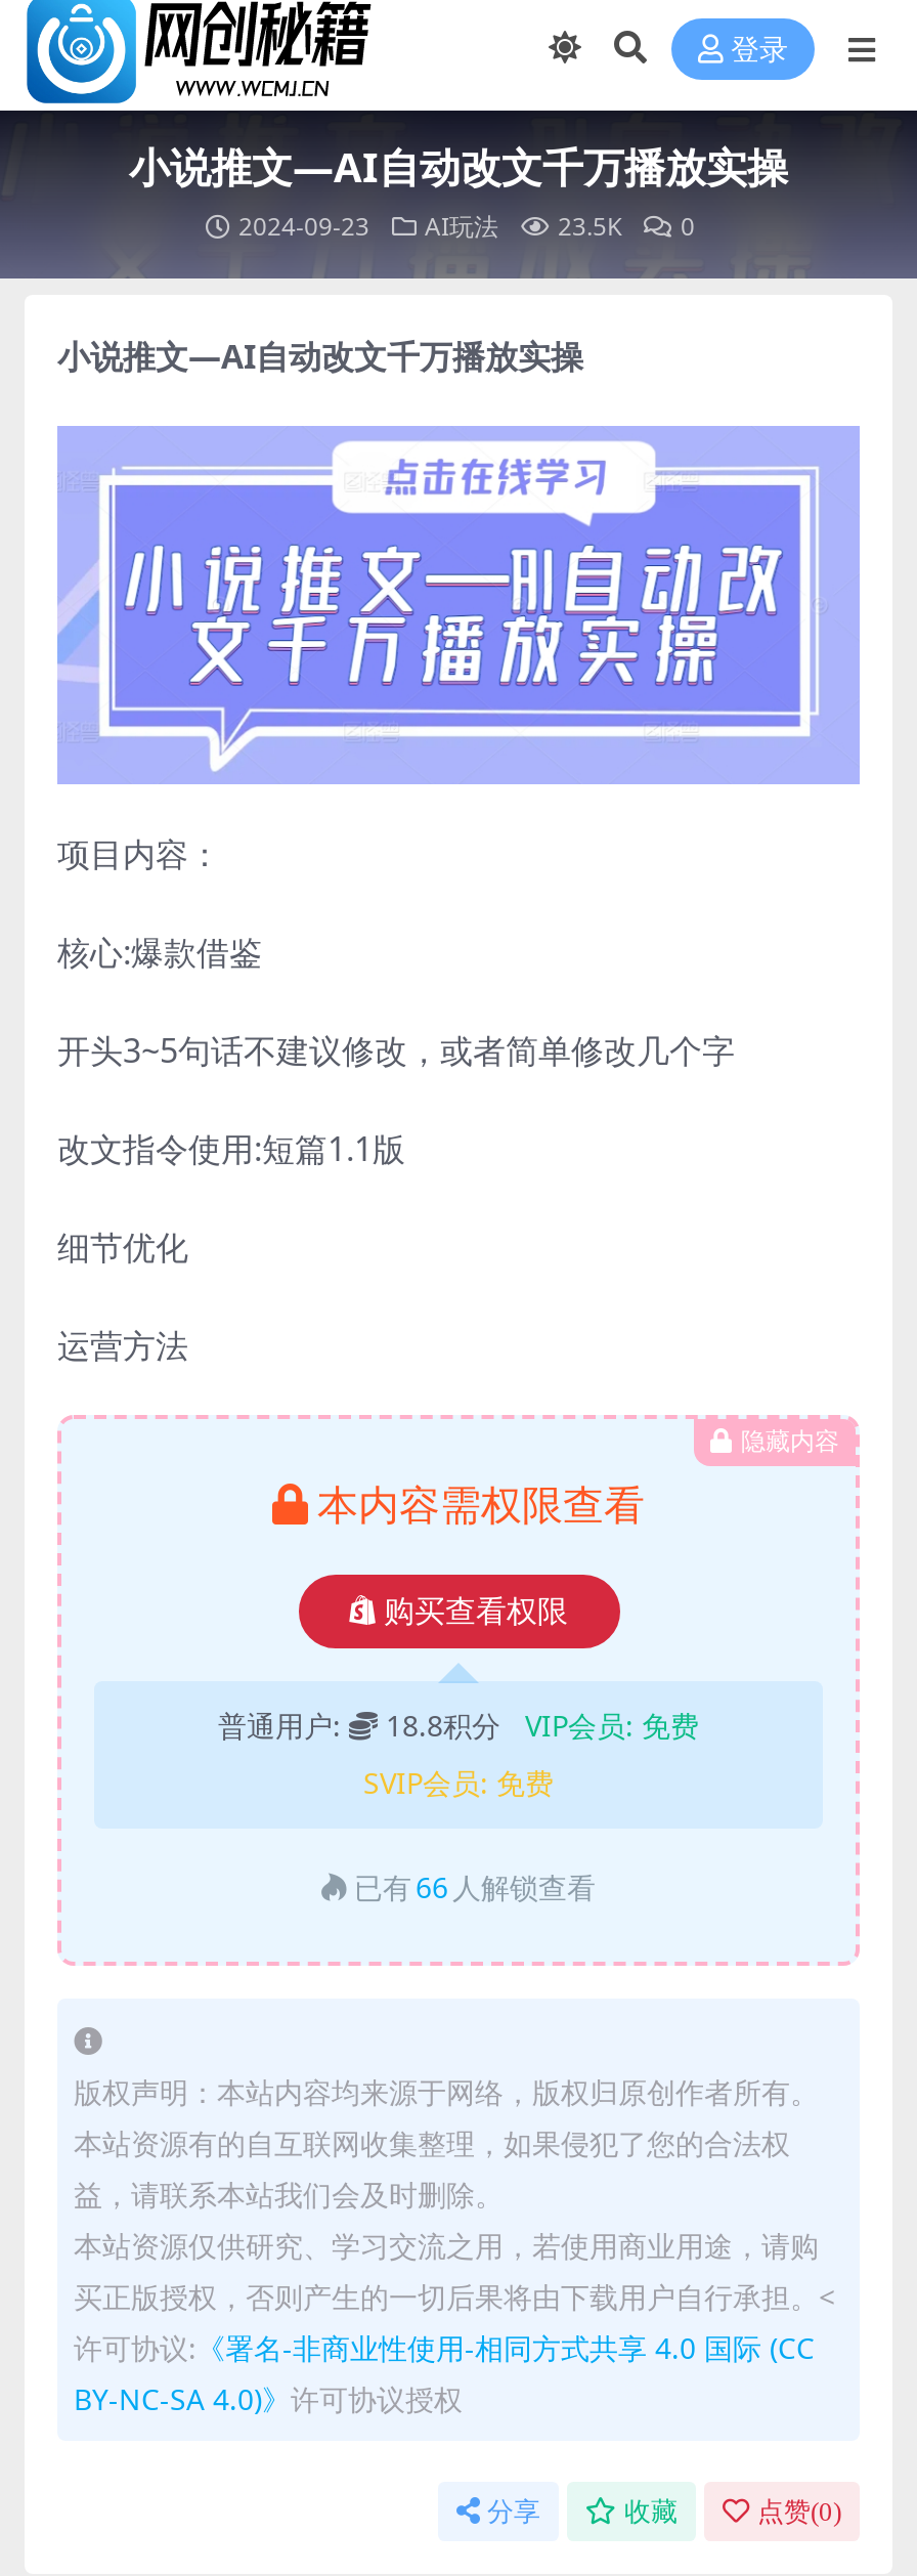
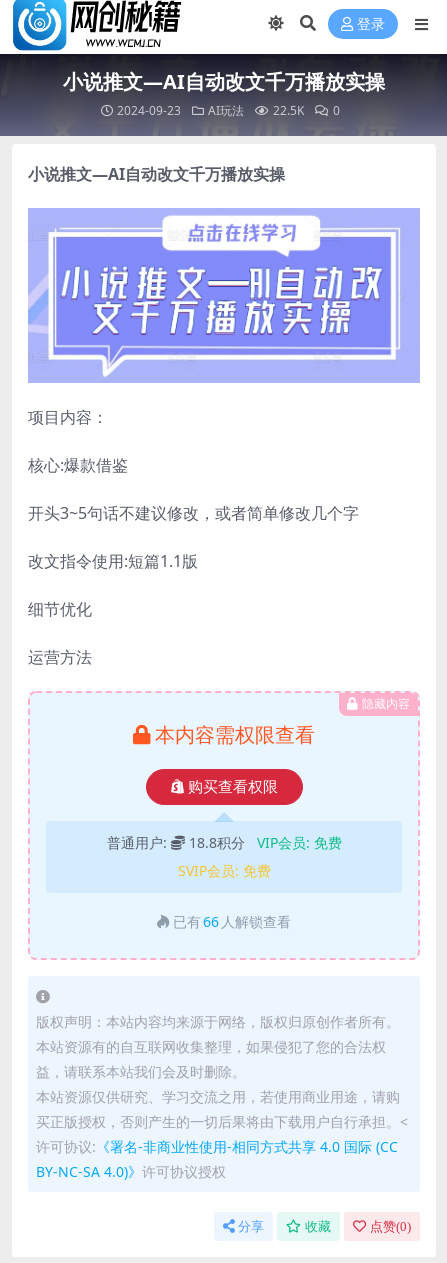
- 2024-09-23 AI玩法 23.5K 0
+ 2024-09-23 AI玩法 22.5K 0
